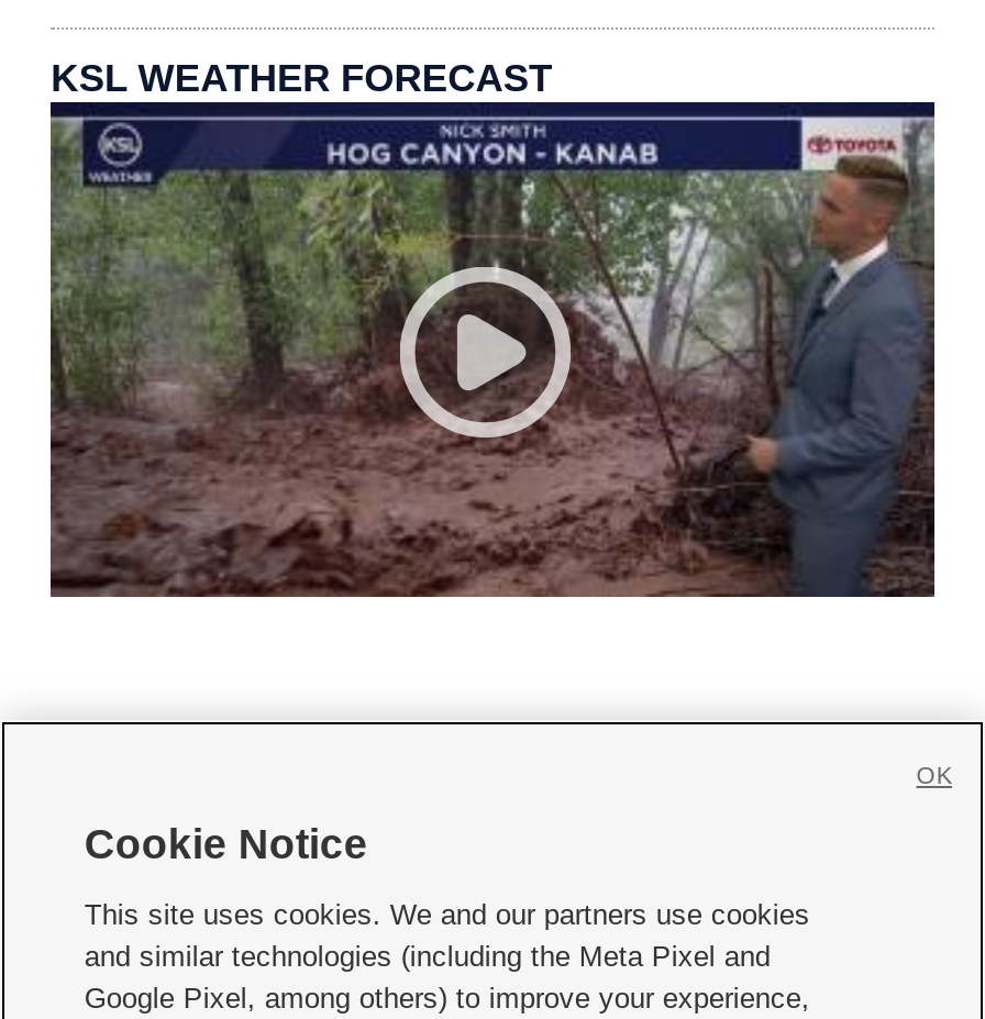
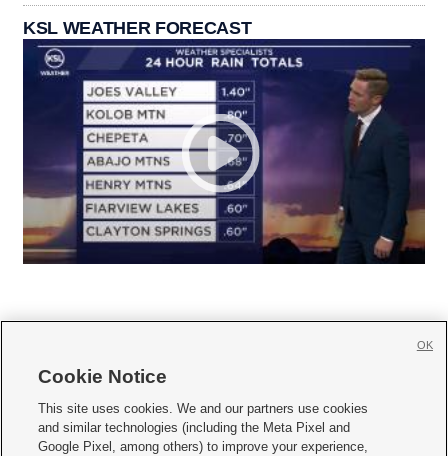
- [image]
+ [image]
